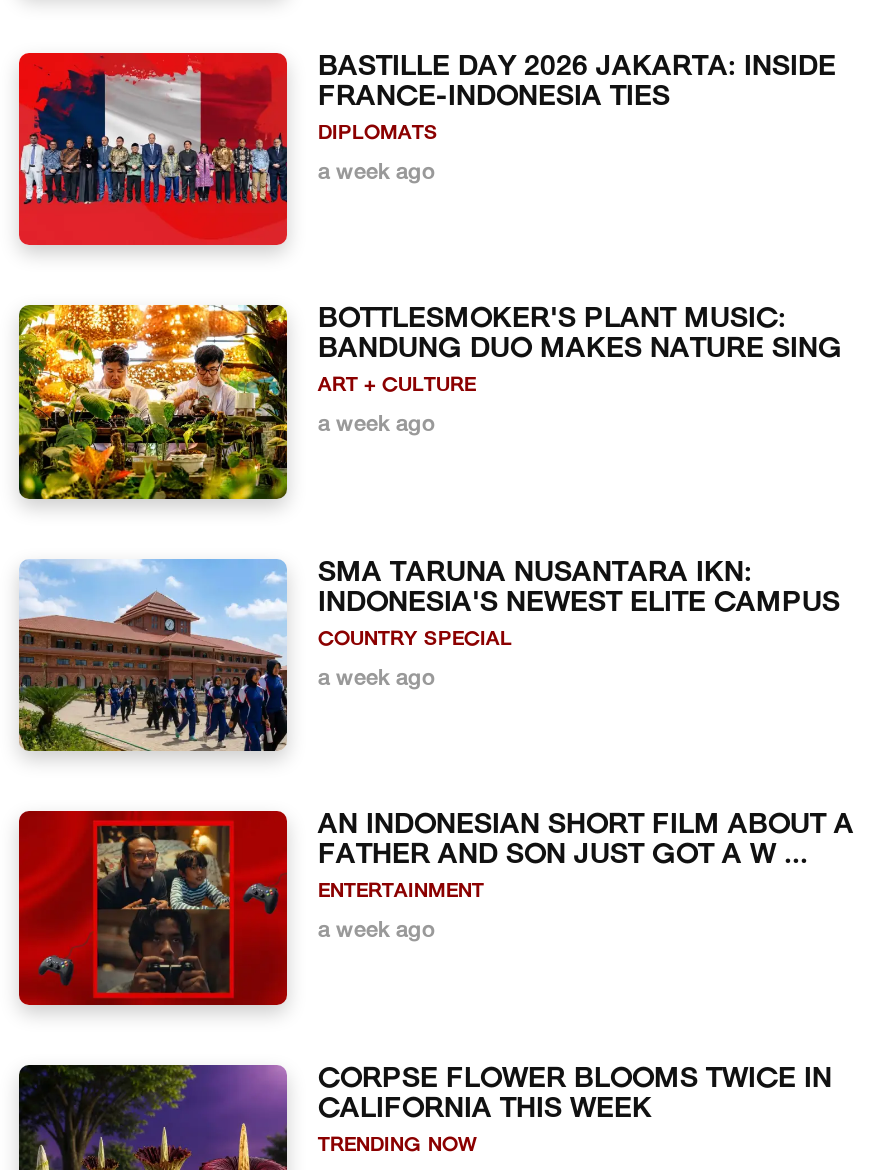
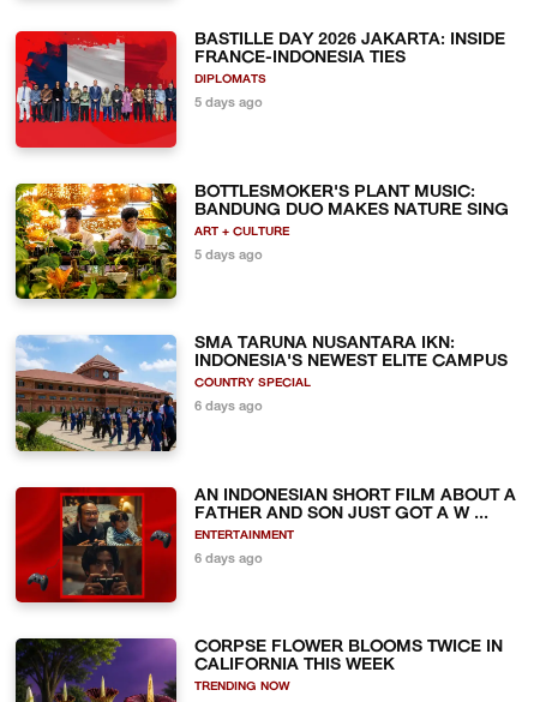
- a week ago
+ 5 days ago

- a week ago
+ 5 days ago

- a week ago
+ 6 days ago

- a week ago
+ 6 days ago
